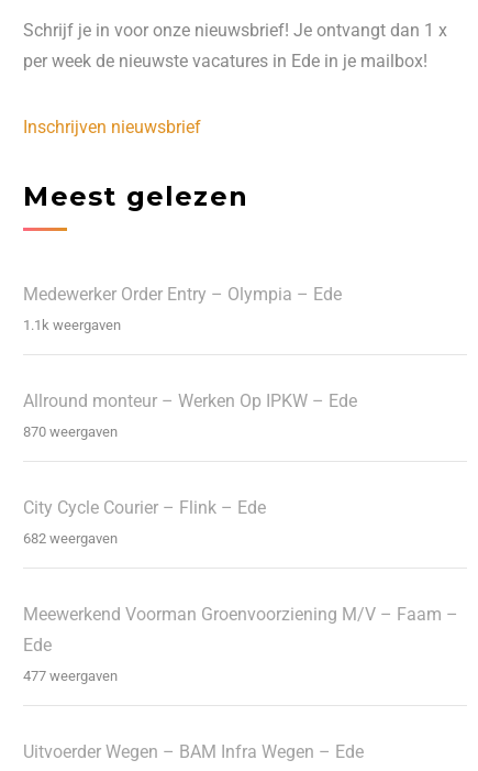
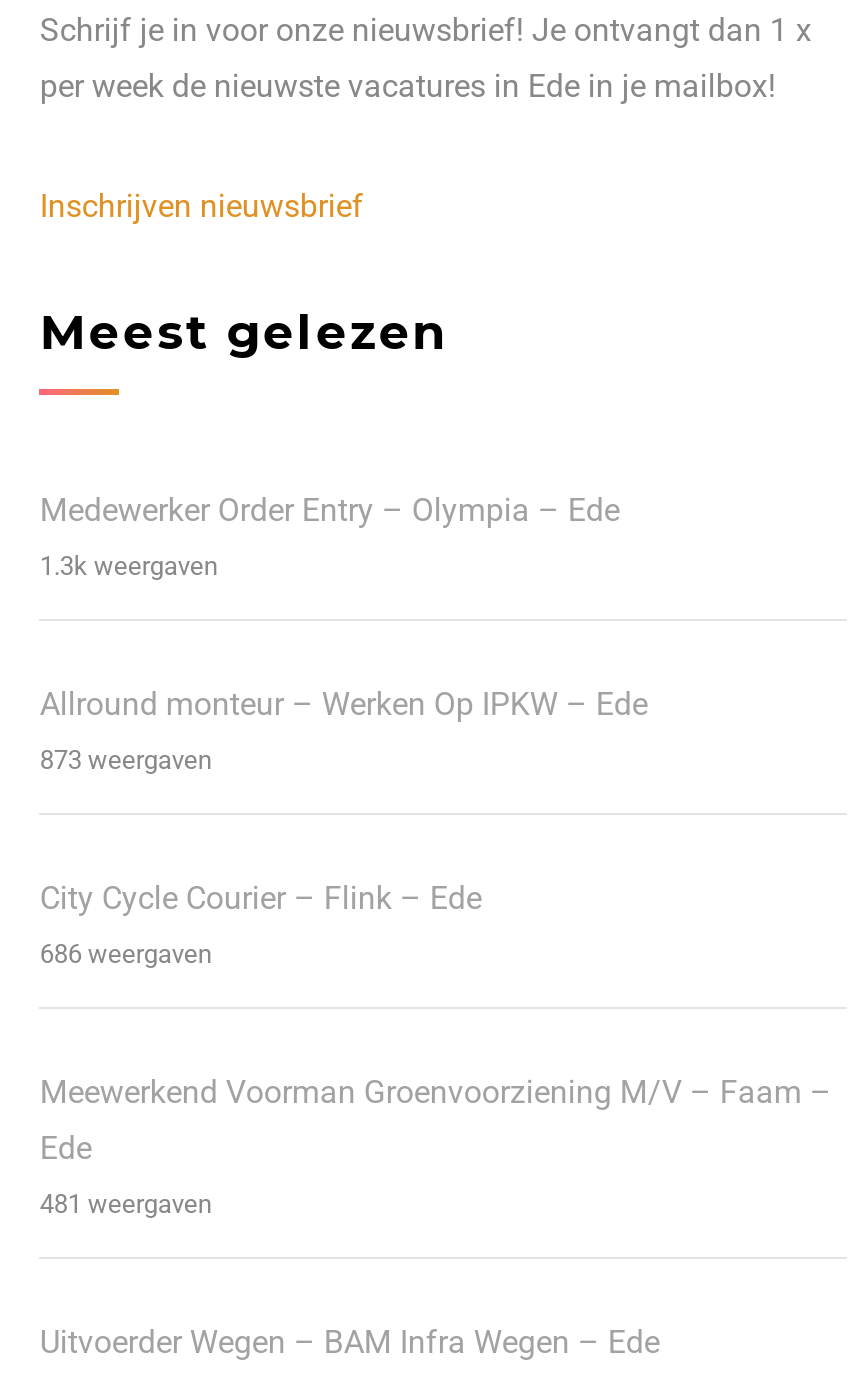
- 1.1k weergaven
+ 1.3k weergaven

- 870 weergaven
+ 873 weergaven

- 682 weergaven
+ 686 weergaven

- 477 weergaven
+ 481 weergaven
